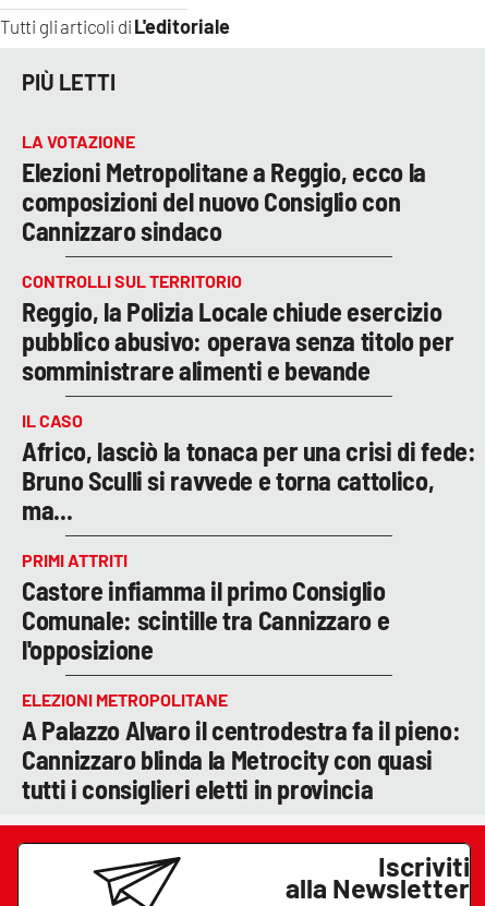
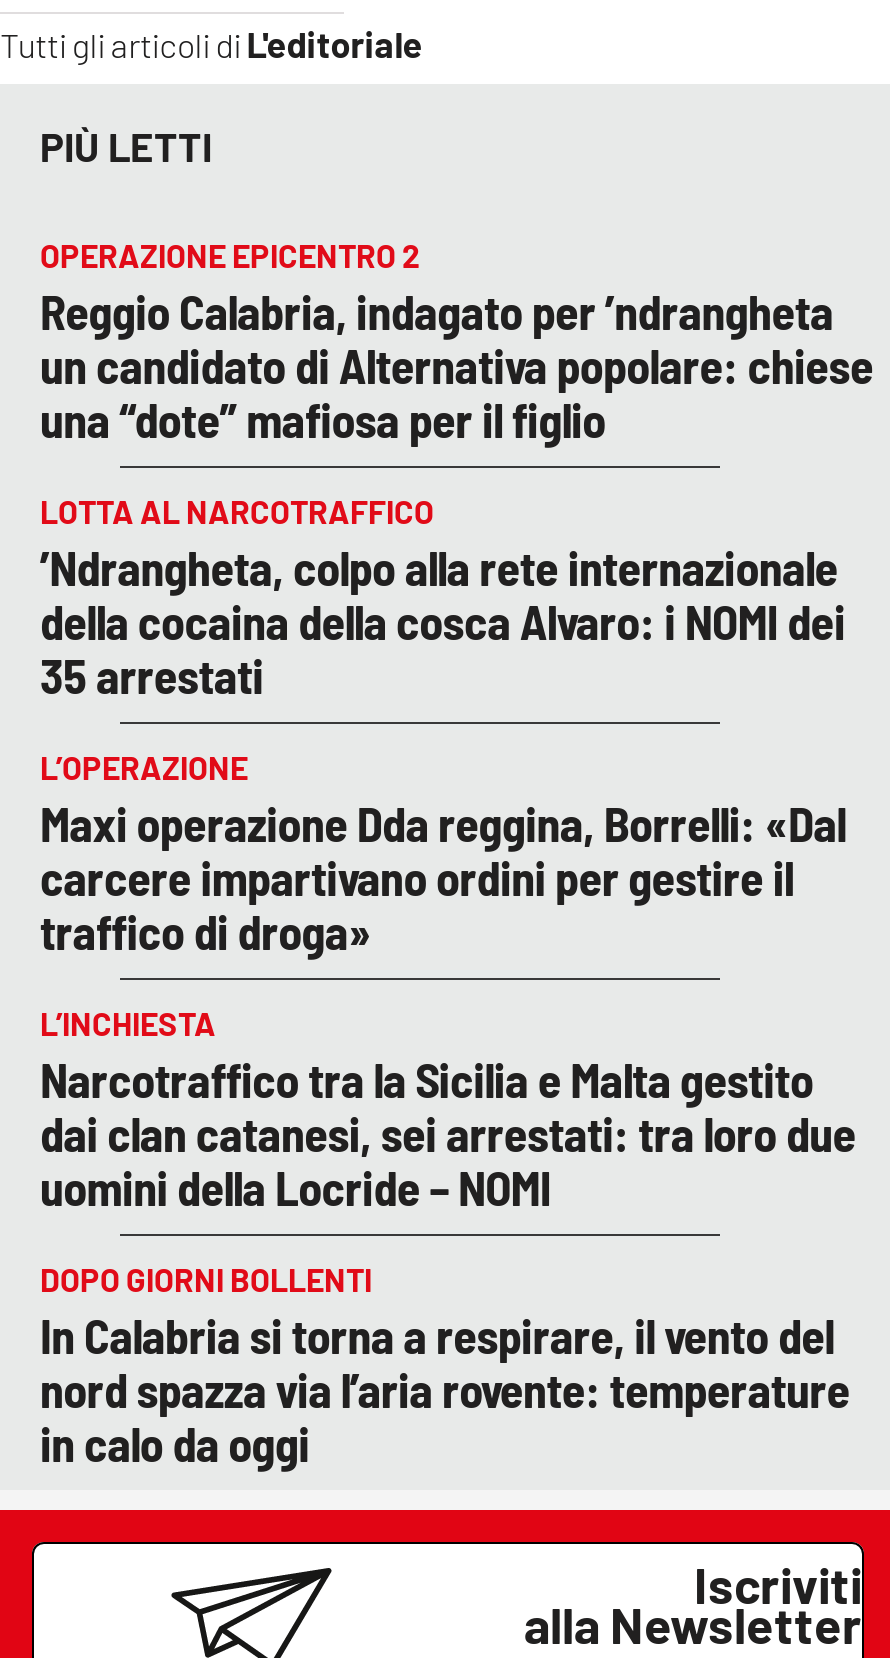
- LA VOTAZIONE
- Elezioni Metropolitane a Reggio, ecco la
- composizioni del nuovo Consiglio con
- Cannizzaro sindaco
+ OPERAZIONE EPICENTRO 2
+ Reggio Calabria, indagato per ’ndrangheta
+ un candidato di Alternativa popolare: chiese
+ una “dote” mafiosa per il figlio

- CONTROLLI SUL TERRITORIO
- Reggio, la Polizia Locale chiude esercizio
- pubblico abusivo: operava senza titolo per
- somministrare alimenti e bevande
+ LOTTA AL NARCOTRAFFICO
+ ’Ndrangheta, colpo alla rete internazionale
+ della cocaina della cosca Alvaro: i NOMI dei
+ 35 arrestati

- IL CASO
- Africo, lasciò la tonaca per una crisi di fede:
- Bruno Sculli si ravvede e torna cattolico,
- ma...
+ L’OPERAZIONE
+ Maxi operazione Dda reggina, Borrelli: «Dal
+ carcere impartivano ordini per gestire il
+ traffico di droga»

- PRIMI ATTRITI
- Castore infiamma il primo Consiglio
- Comunale: scintille tra Cannizzaro e
- l'opposizione
+ L’INCHIESTA
+ Narcotraffico tra la Sicilia e Malta gestito
+ dai clan catanesi, sei arrestati: tra loro due
+ uomini della Locride – NOMI

- ELEZIONI METROPOLITANE
- A Palazzo Alvaro il centrodestra fa il pieno:
- Cannizzaro blinda la Metrocity con quasi
- tutti i consiglieri eletti in provincia
+ DOPO GIORNI BOLLENTI
+ In Calabria si torna a respirare, il vento del
+ nord spazza via l’aria rovente: temperature
+ in calo da oggi
